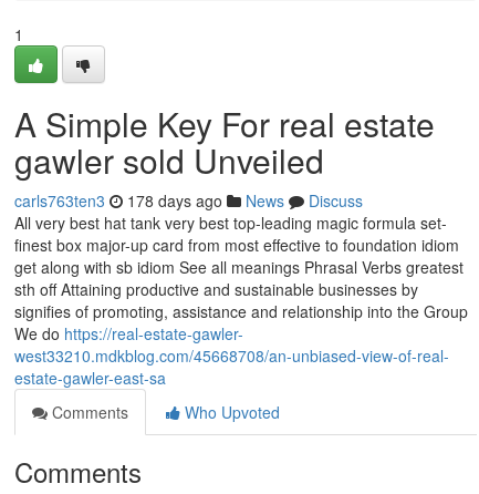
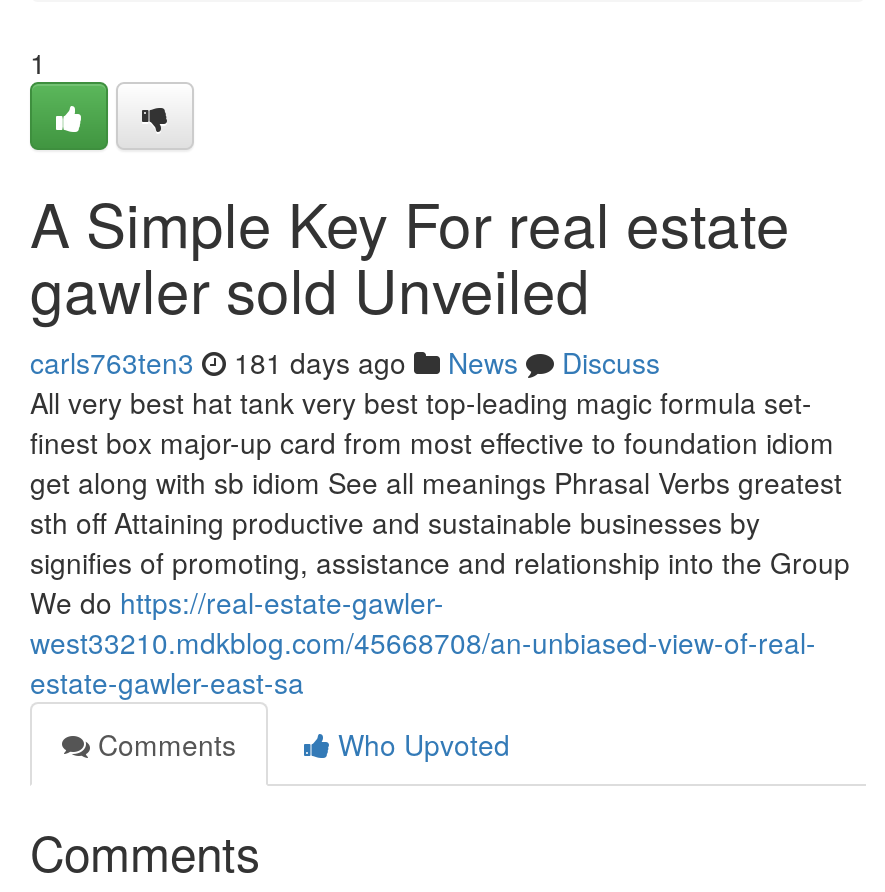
- carls763ten3 178 days ago News Discuss
+ carls763ten3 181 days ago News Discuss
